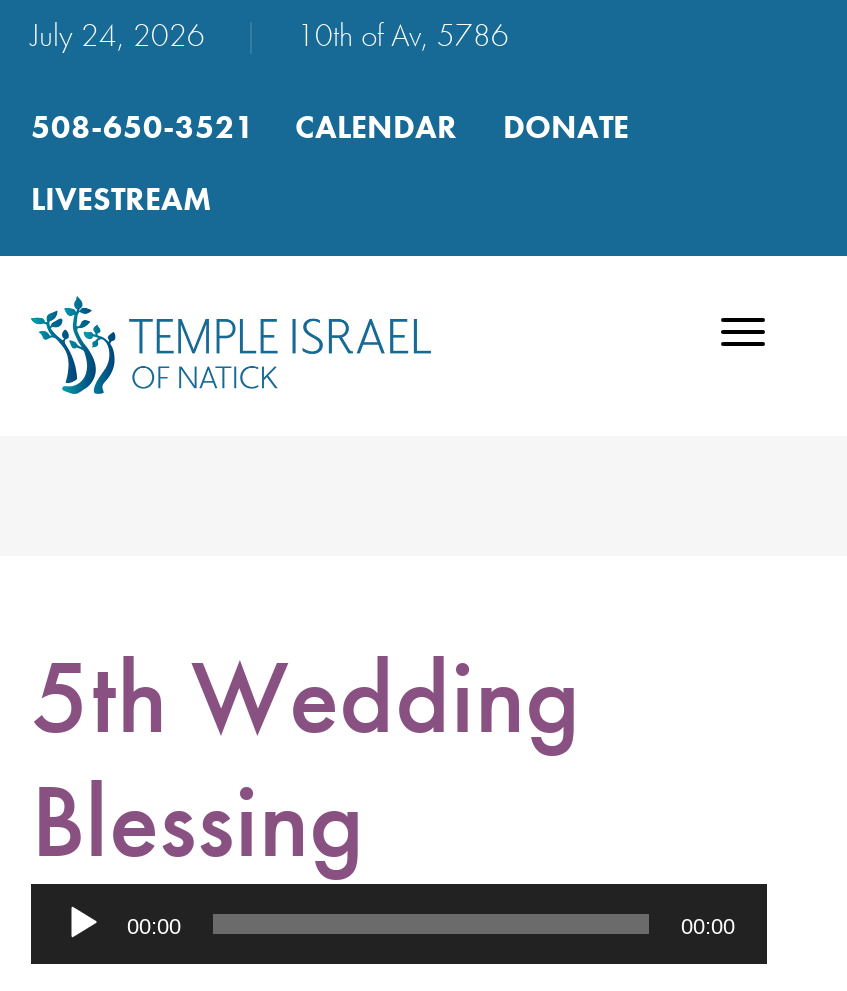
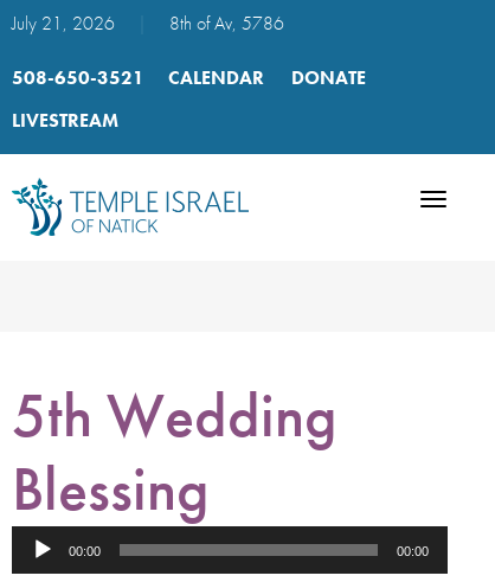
- July 24, 2026
+ July 21, 2026

- 10th of Av, 5786
+ 8th of Av, 5786
